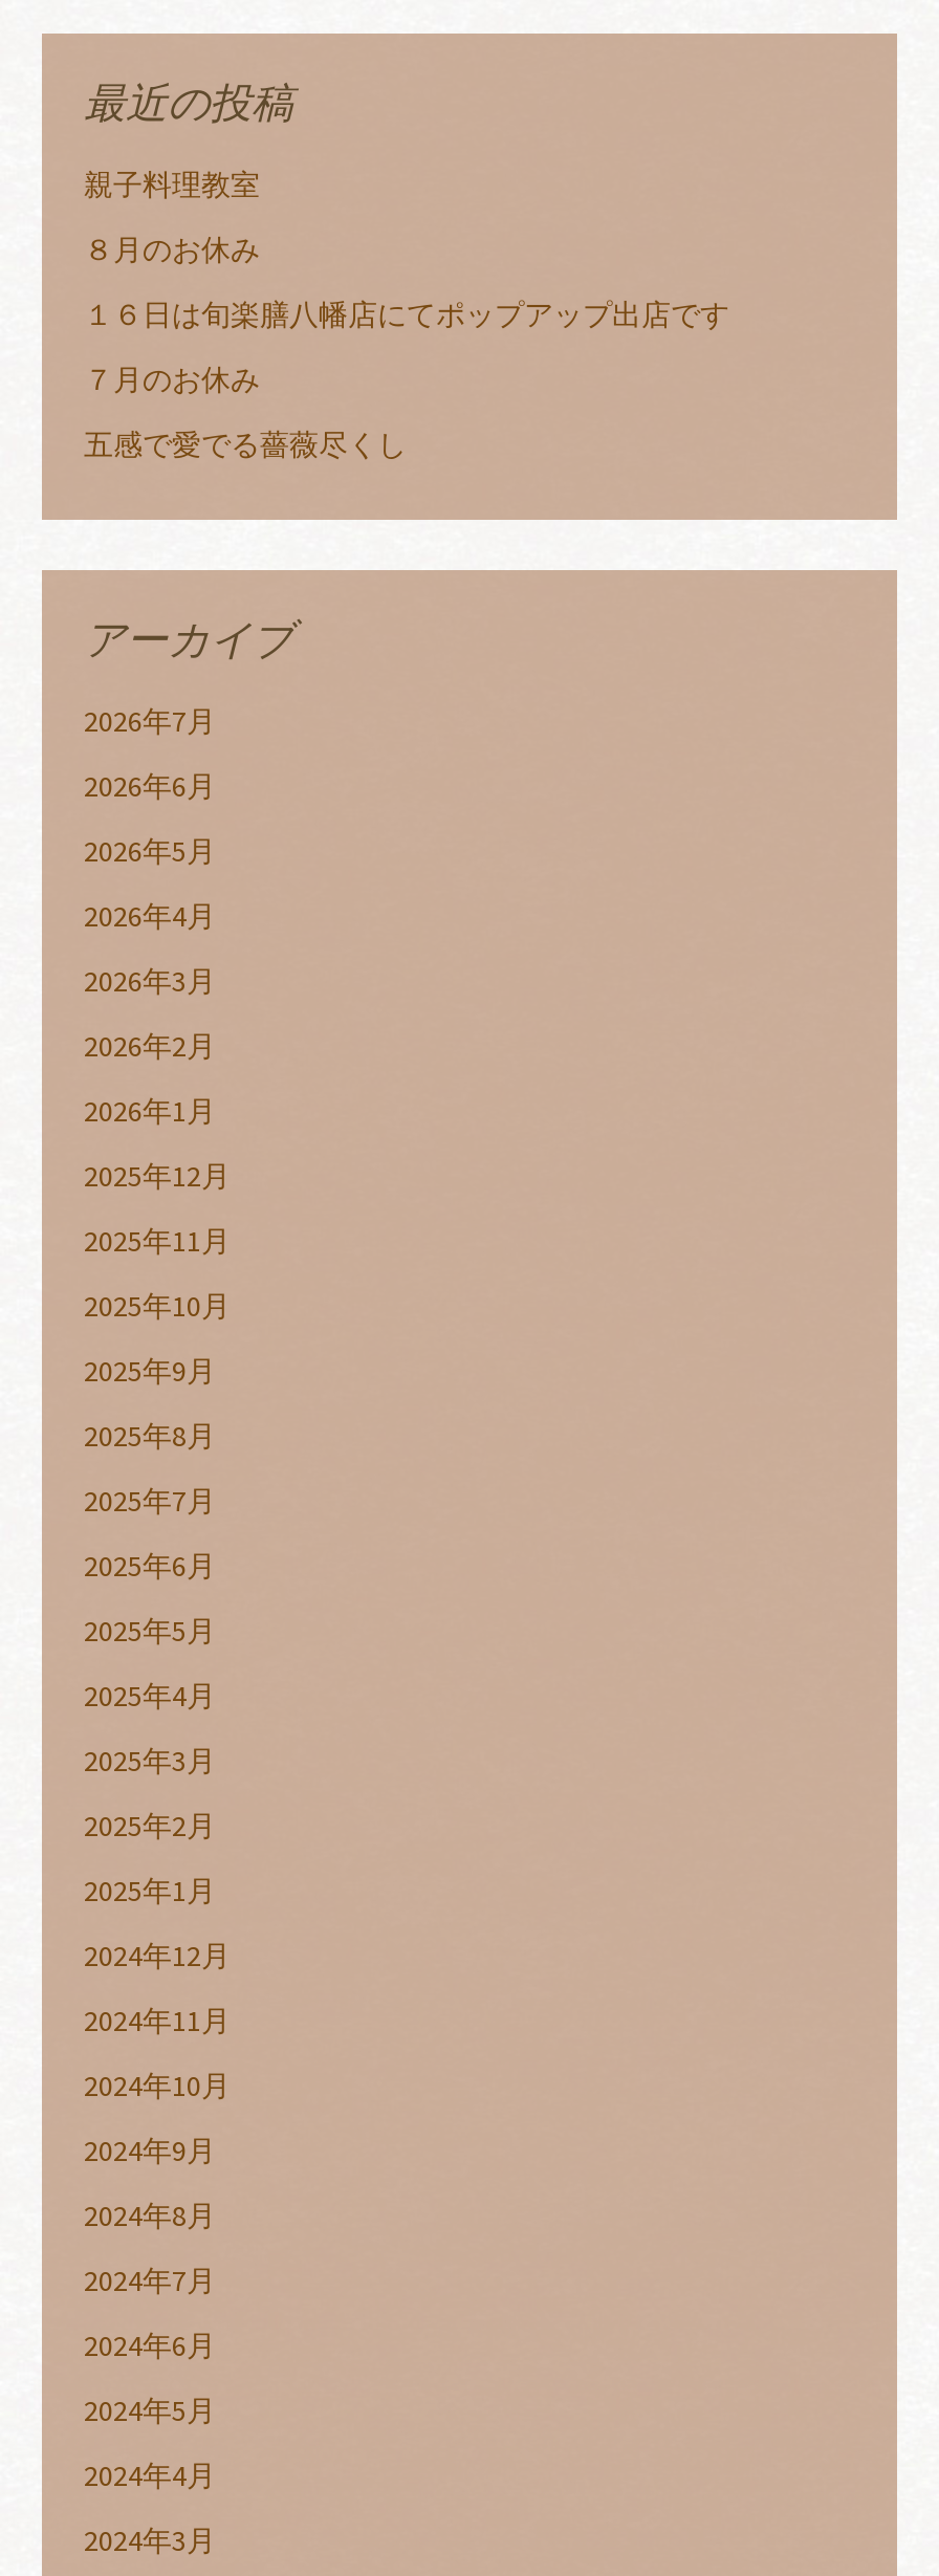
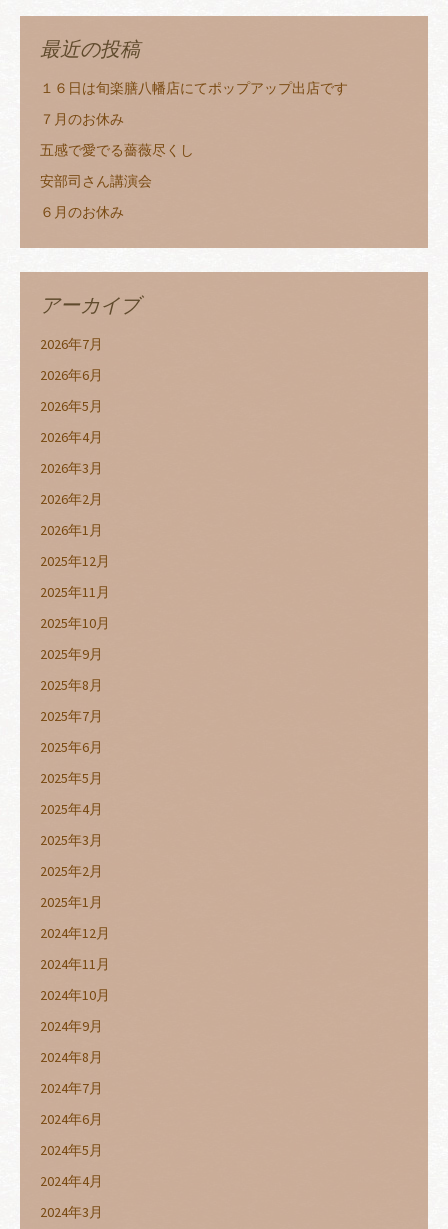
- 親子料理教室
- ８月のお休み

moved up: １６日は旬楽膳八幡店にてポップアップ出店です | ７月のお休み | 五感で愛でる薔薇尽くし

+ 安部司さん講演会
+ ６月のお休み
